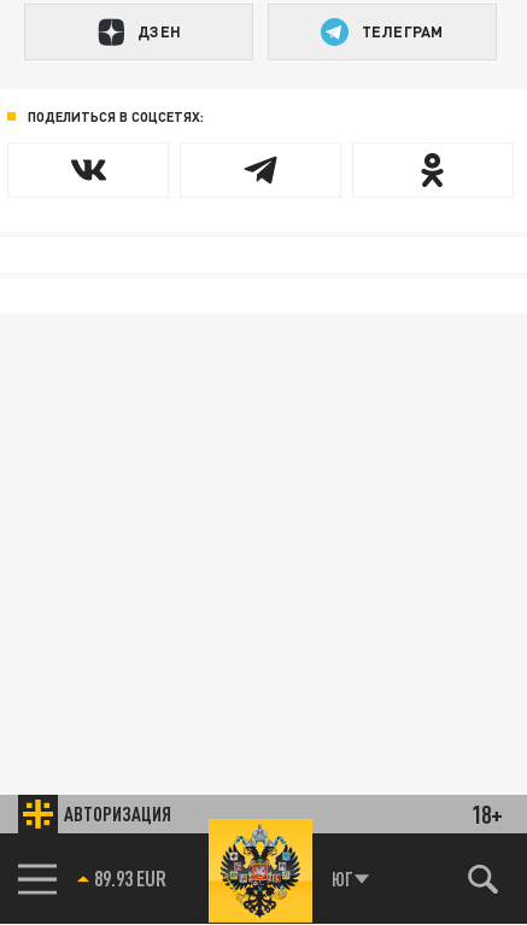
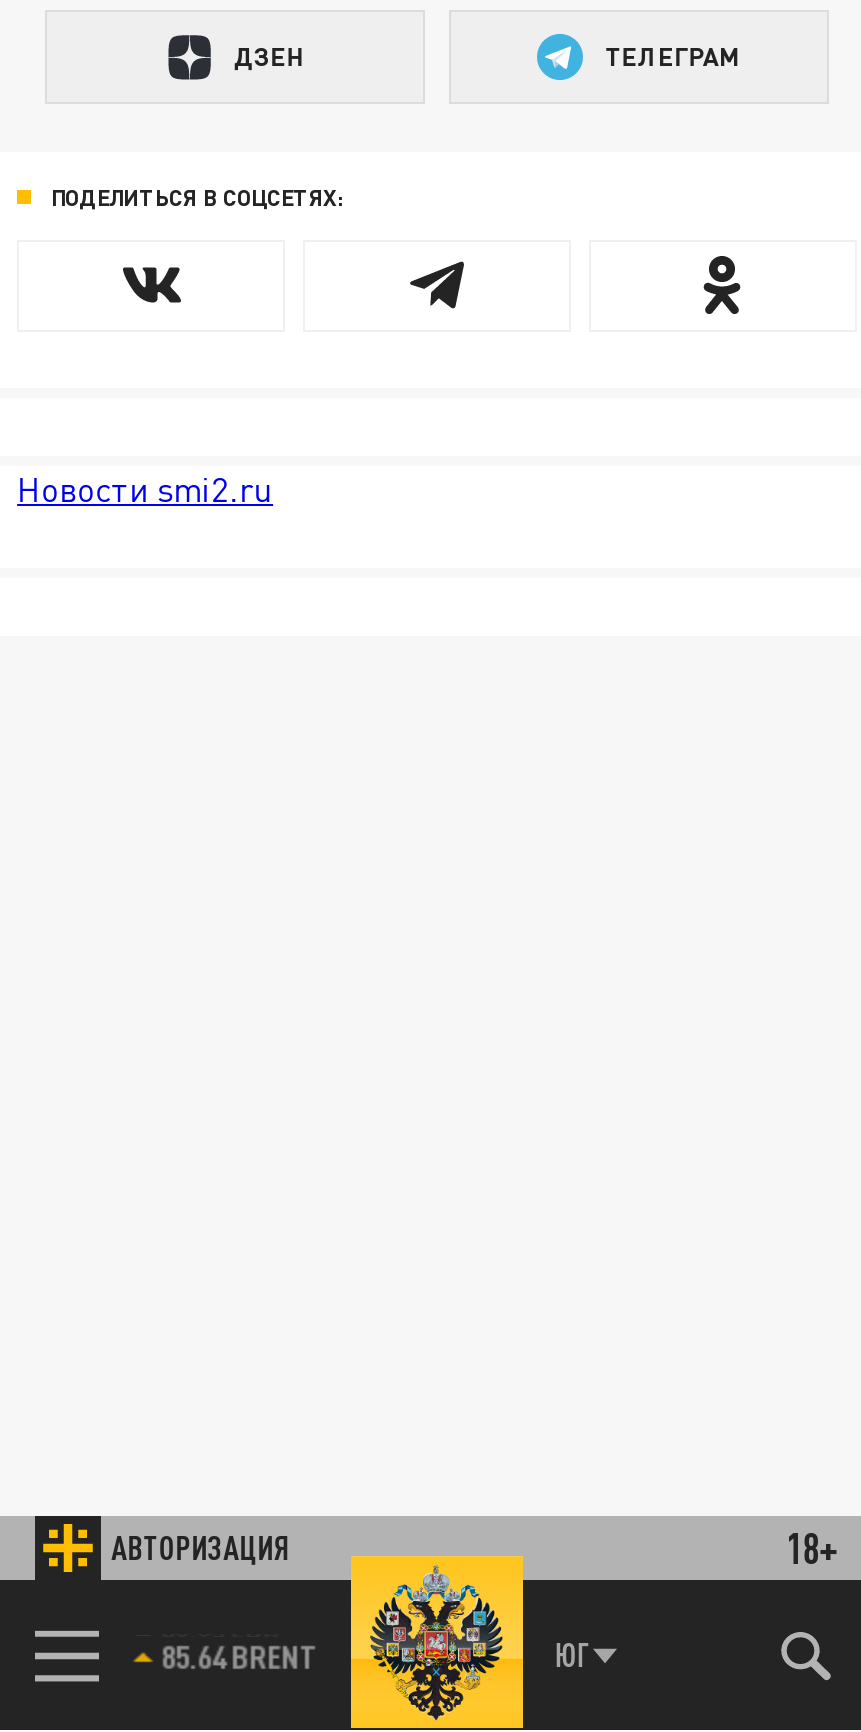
+ Новости smi2.ru

- 89.93 EUR
+ 85.64 BRENT
